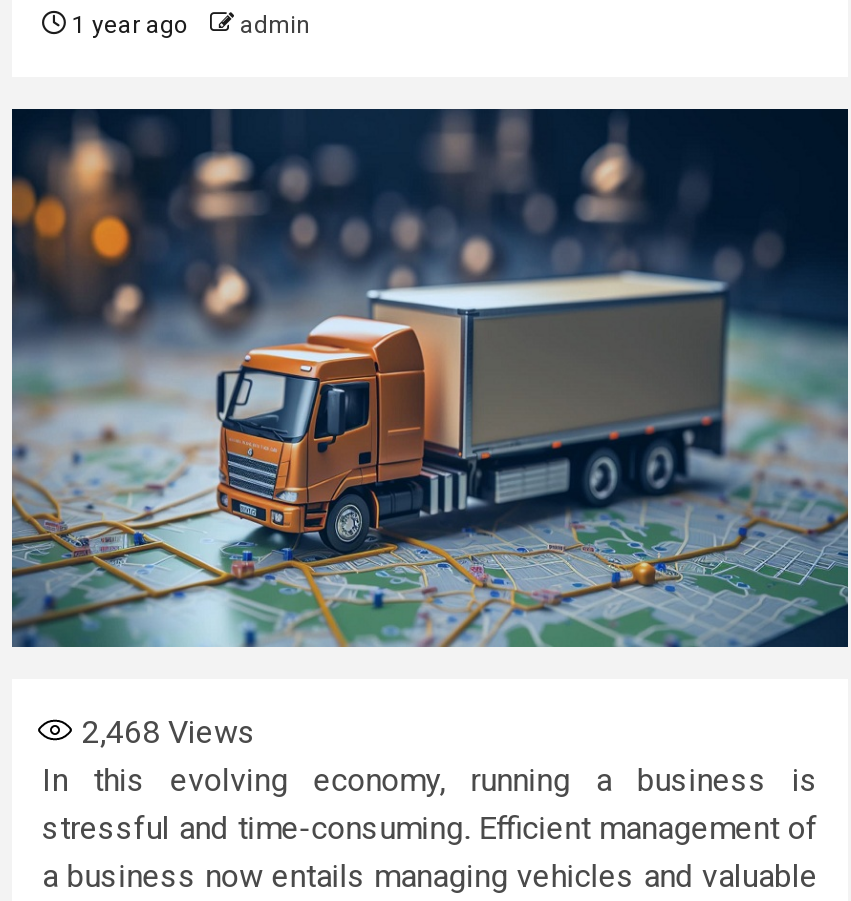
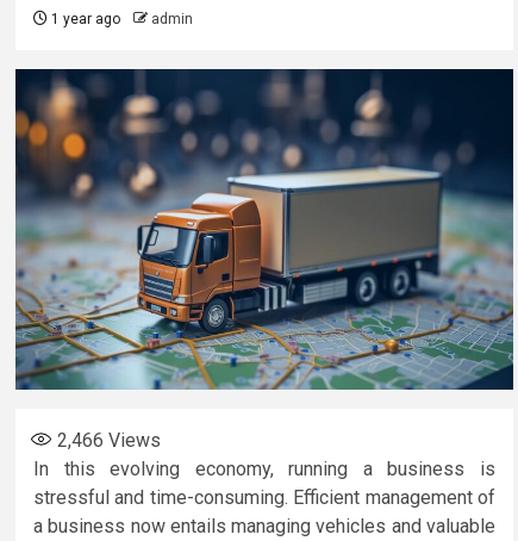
- 2,468 Views
+ 2,466 Views
